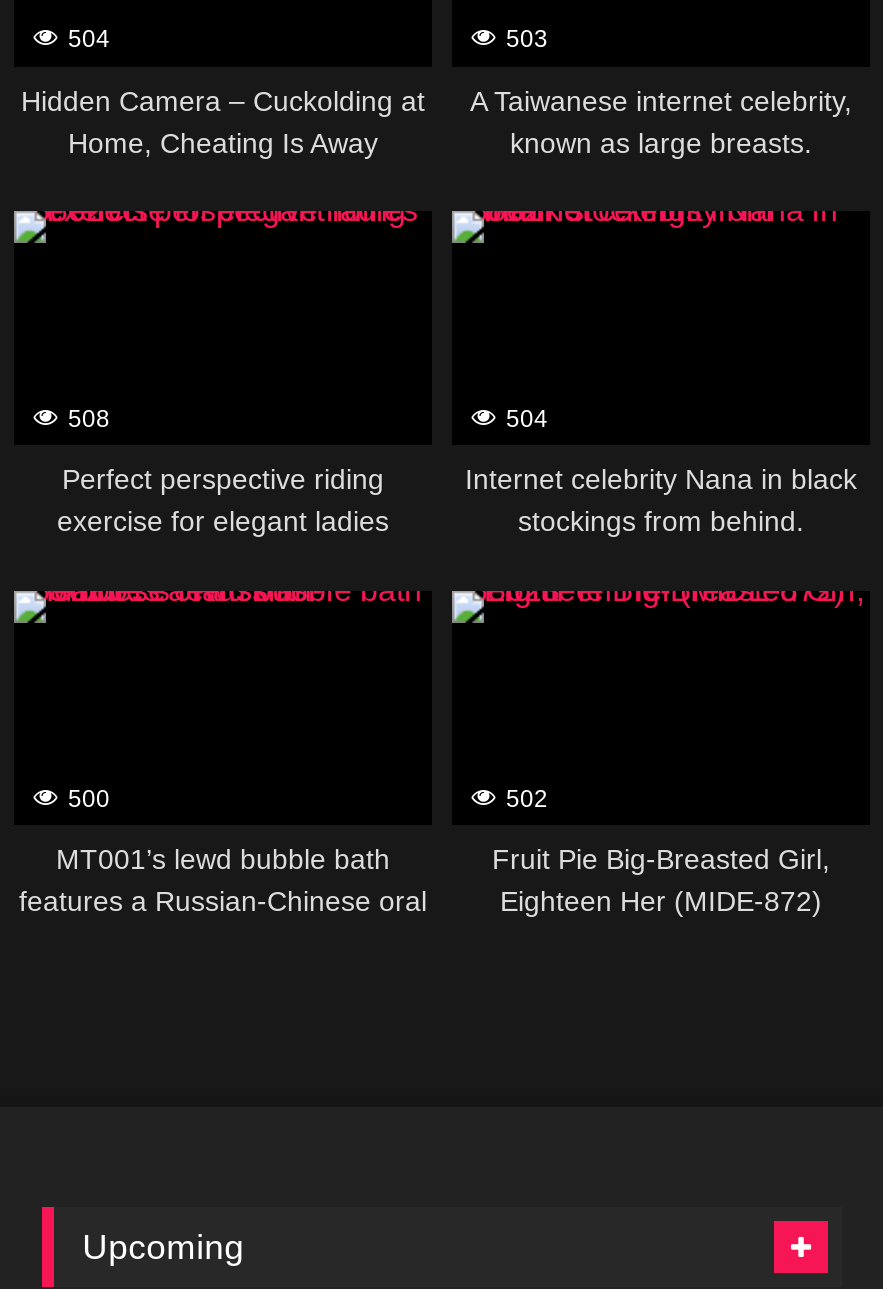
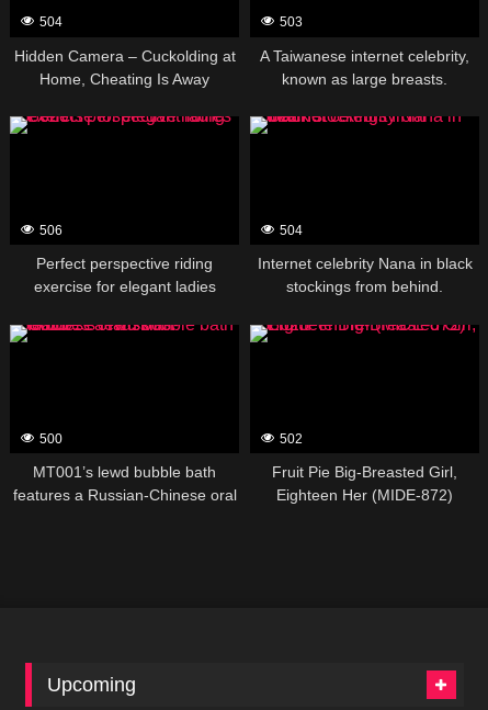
- 508
+ 506
